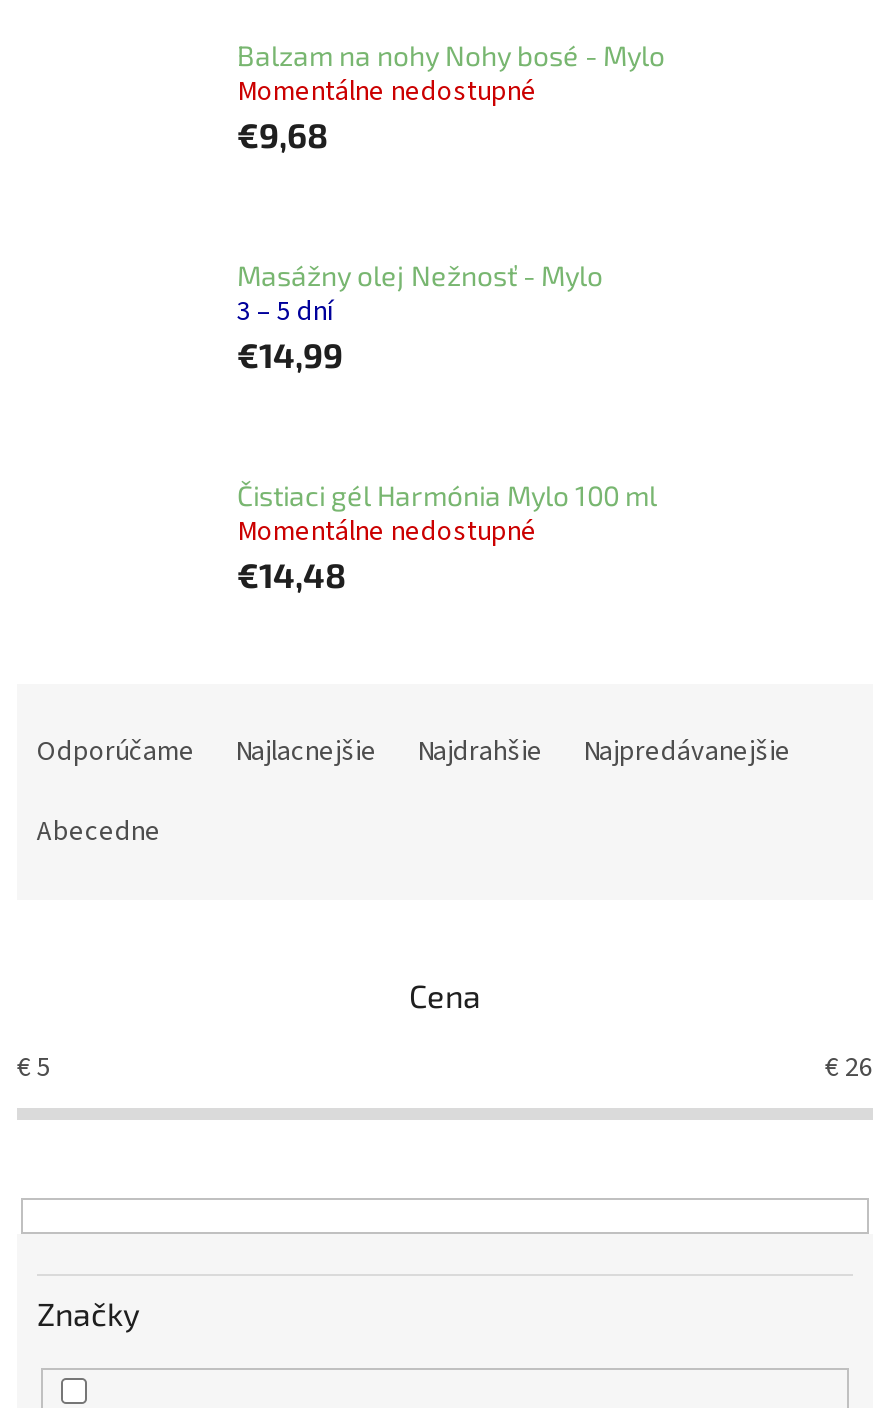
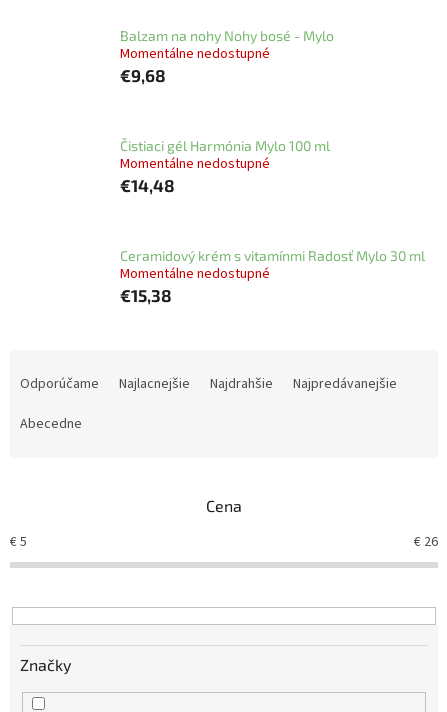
- Masážny olej Nežnosť - Mylo
- 3 – 5 dní
- €14,99

moved up: Čistiaci gél Harmónia Mylo 100 ml | Momentálne nedostupné | €14,48

+ Ceramidový krém s vitamínmi Radosť Mylo 30 ml
+ Momentálne nedostupné
+ €15,38
